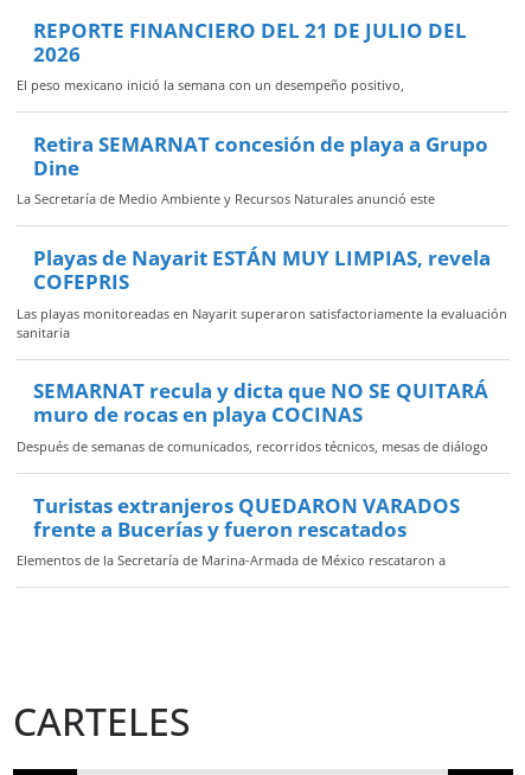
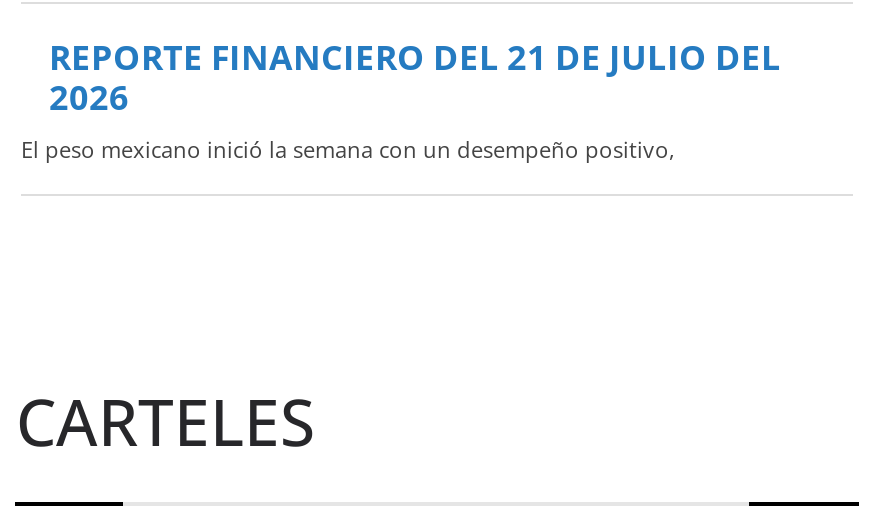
- Retira SEMARNAT concesión de playa a Grupo
- Dine
- La Secretaría de Medio Ambiente y Recursos Naturales anunció este
- Playas de Nayarit ESTÁN MUY LIMPIAS, revela
- COFEPRIS
- Las playas monitoreadas en Nayarit superaron satisfactoriamente la evaluación
- sanitaria
- SEMARNAT recula y dicta que NO SE QUITARÁ
- muro de rocas en playa COCINAS
- Después de semanas de comunicados, recorridos técnicos, mesas de diálogo
- Turistas extranjeros QUEDARON VARADOS
- frente a Bucerías y fueron rescatados
- Elementos de la Secretaría de Marina-Armada de México rescataron a
